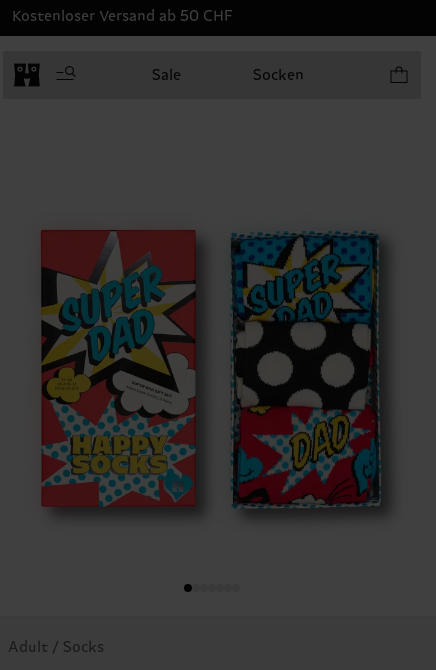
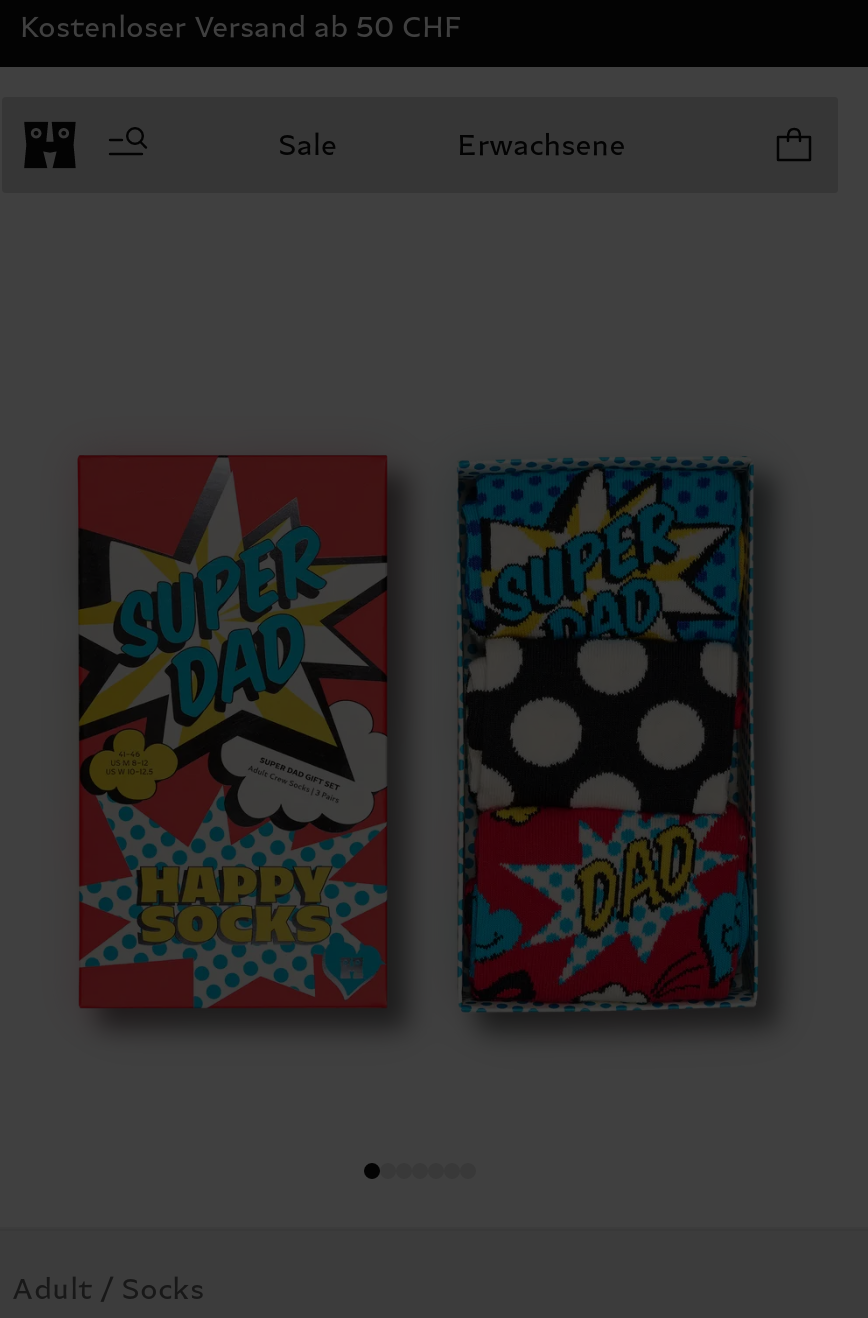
- Socken
+ Erwachsene
